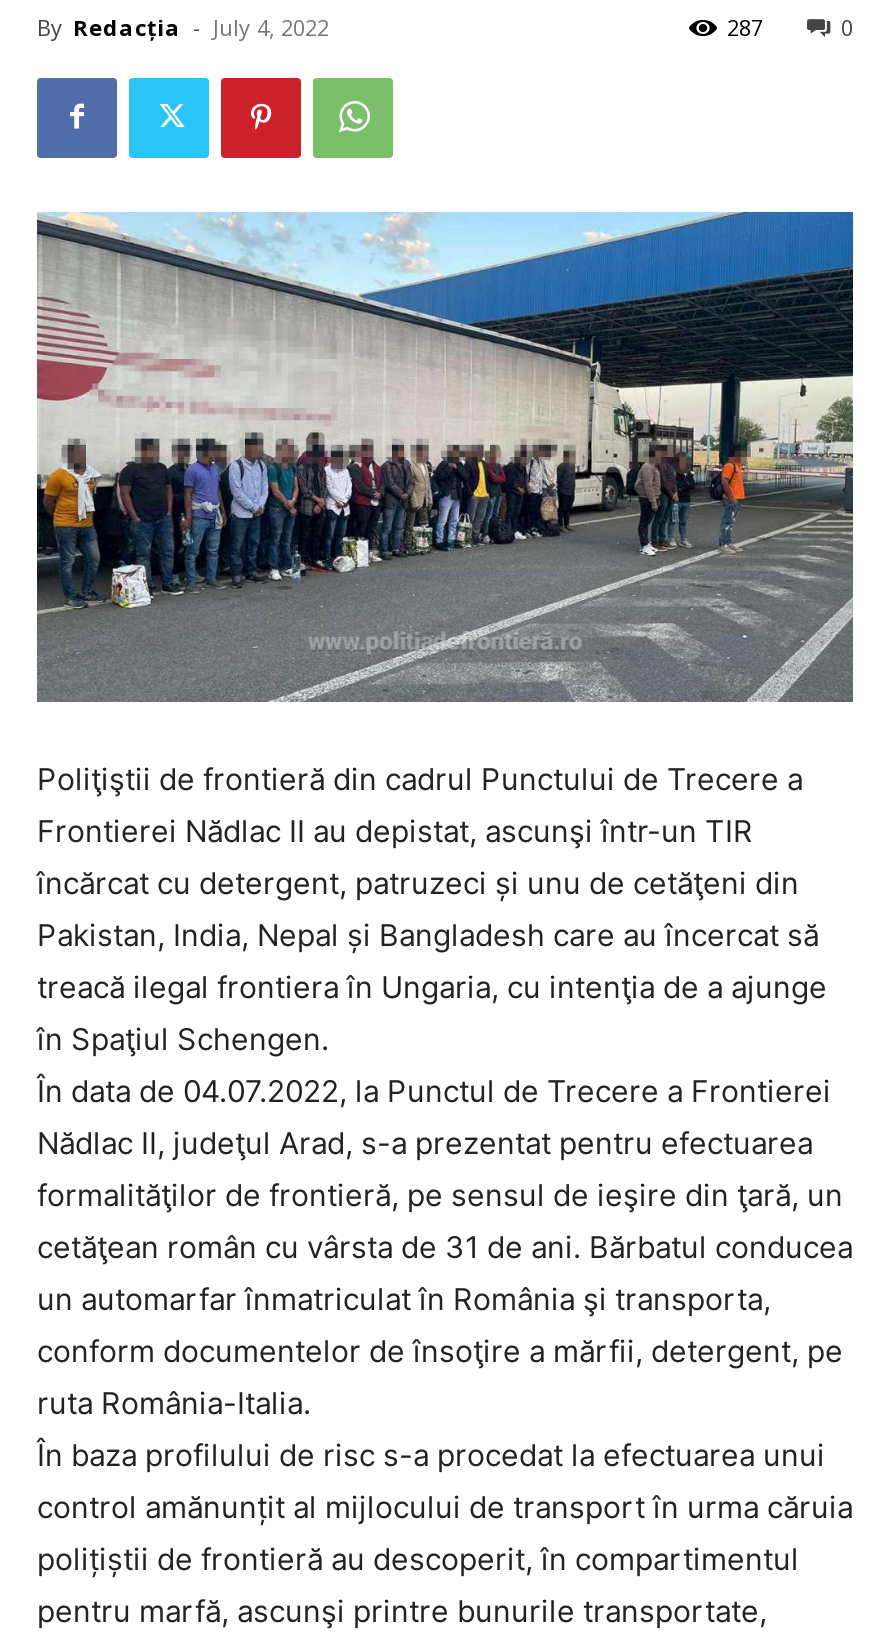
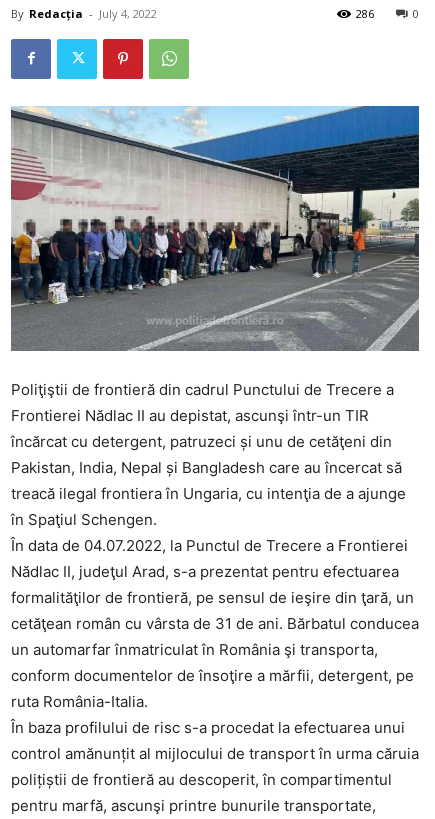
- 287
+ 286
